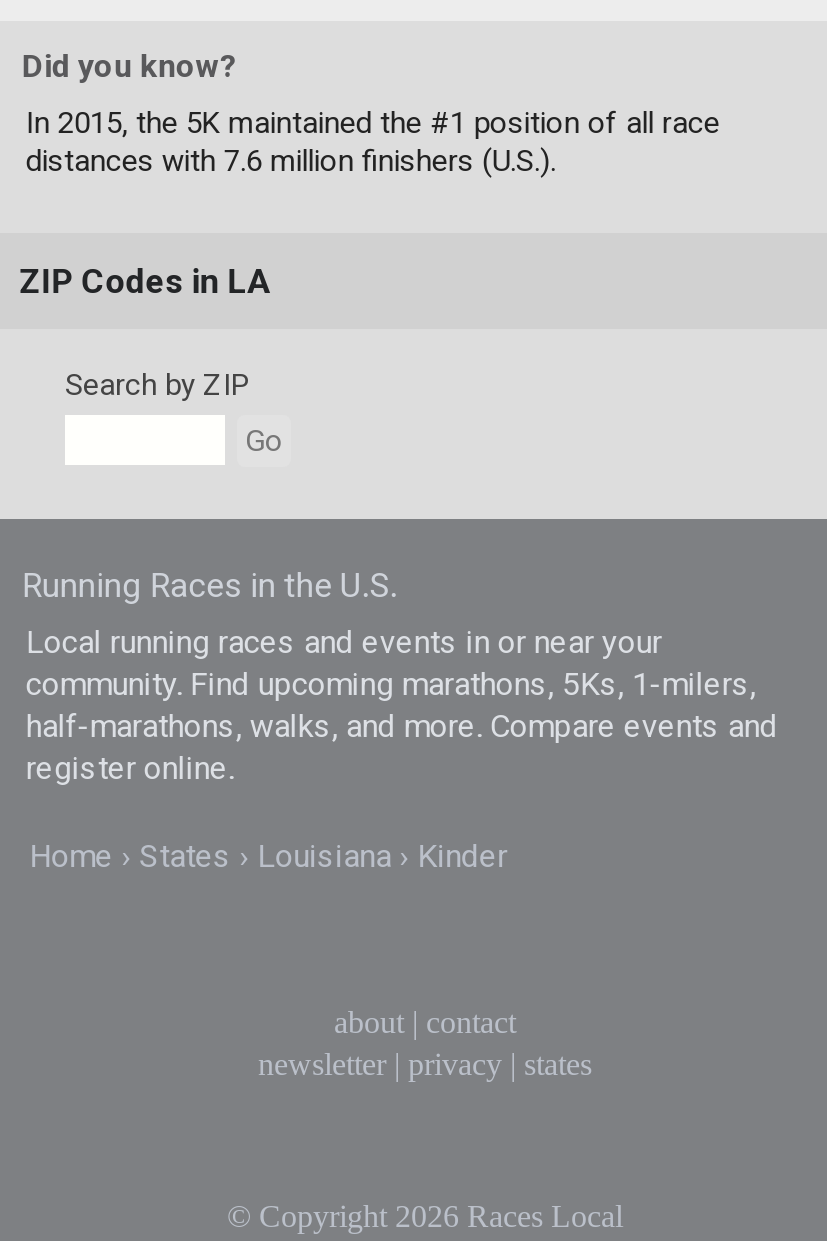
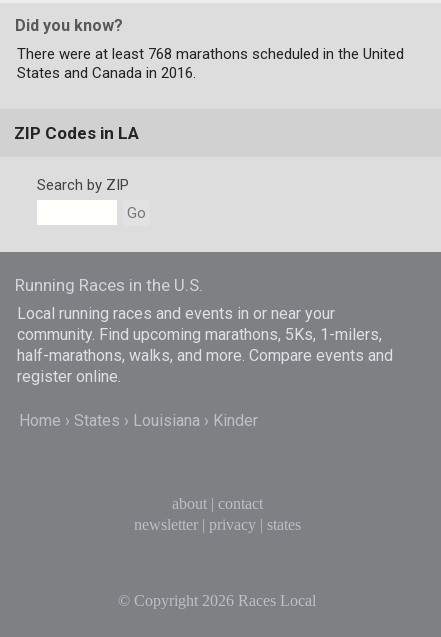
- In 2015, the 5K maintained the #1 position of all race
- distances with 7.6 million finishers (U.S.).
+ There were at least 768 marathons scheduled in the United
+ States and Canada in 2016.
